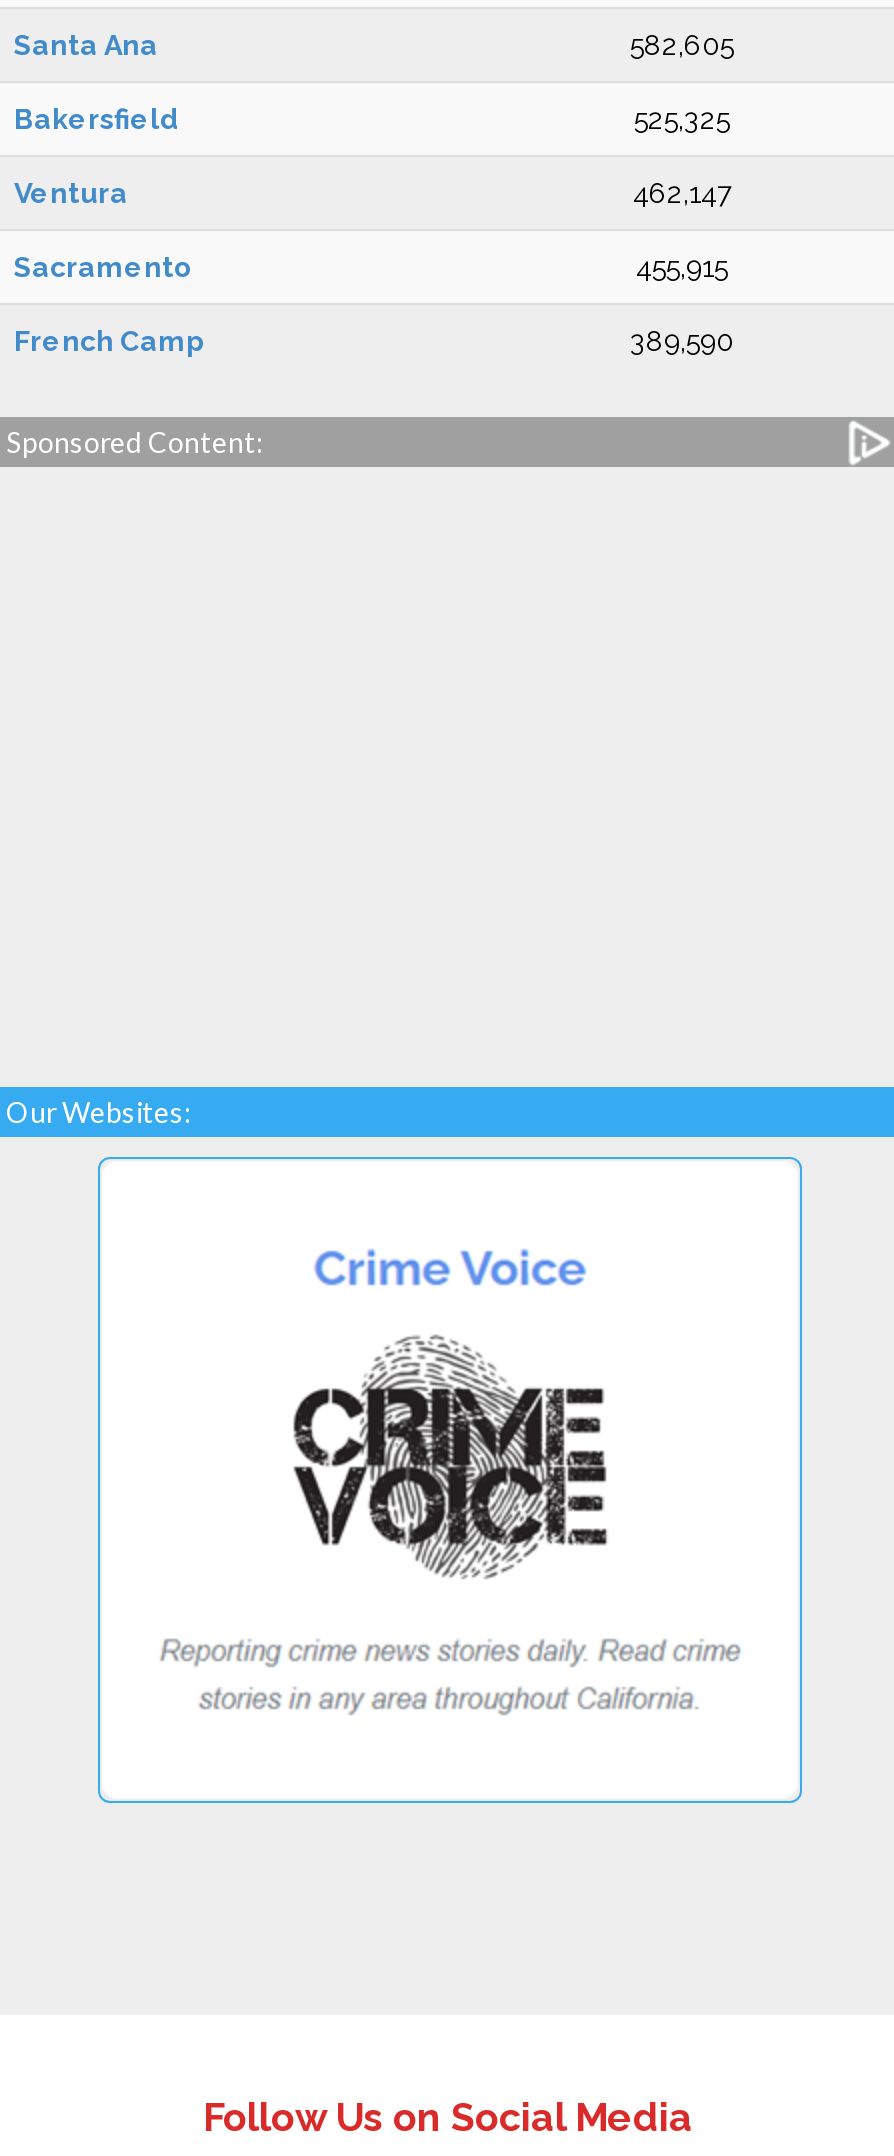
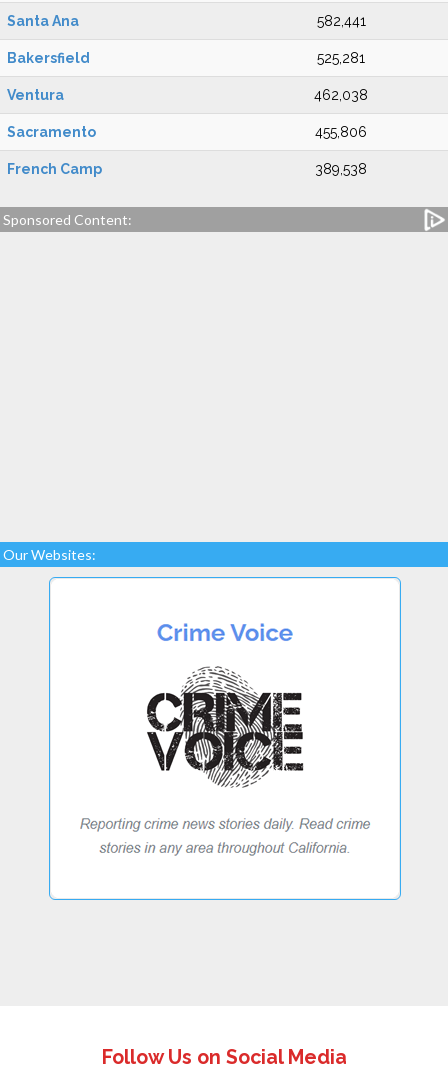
- 582,605
+ 582,441

- 525,325
+ 525,281

- 462,147
+ 462,038

- 455,915
+ 455,806

- 389,590
+ 389,538
